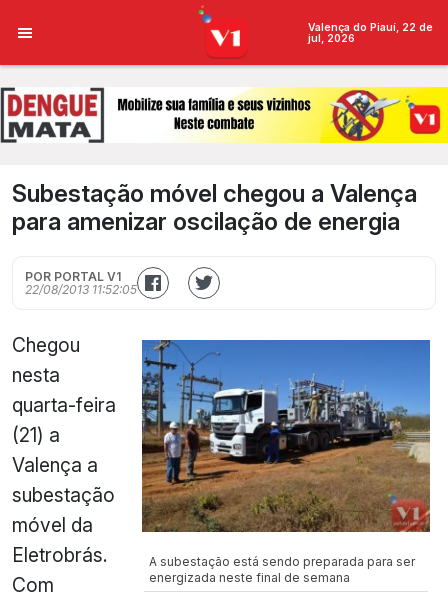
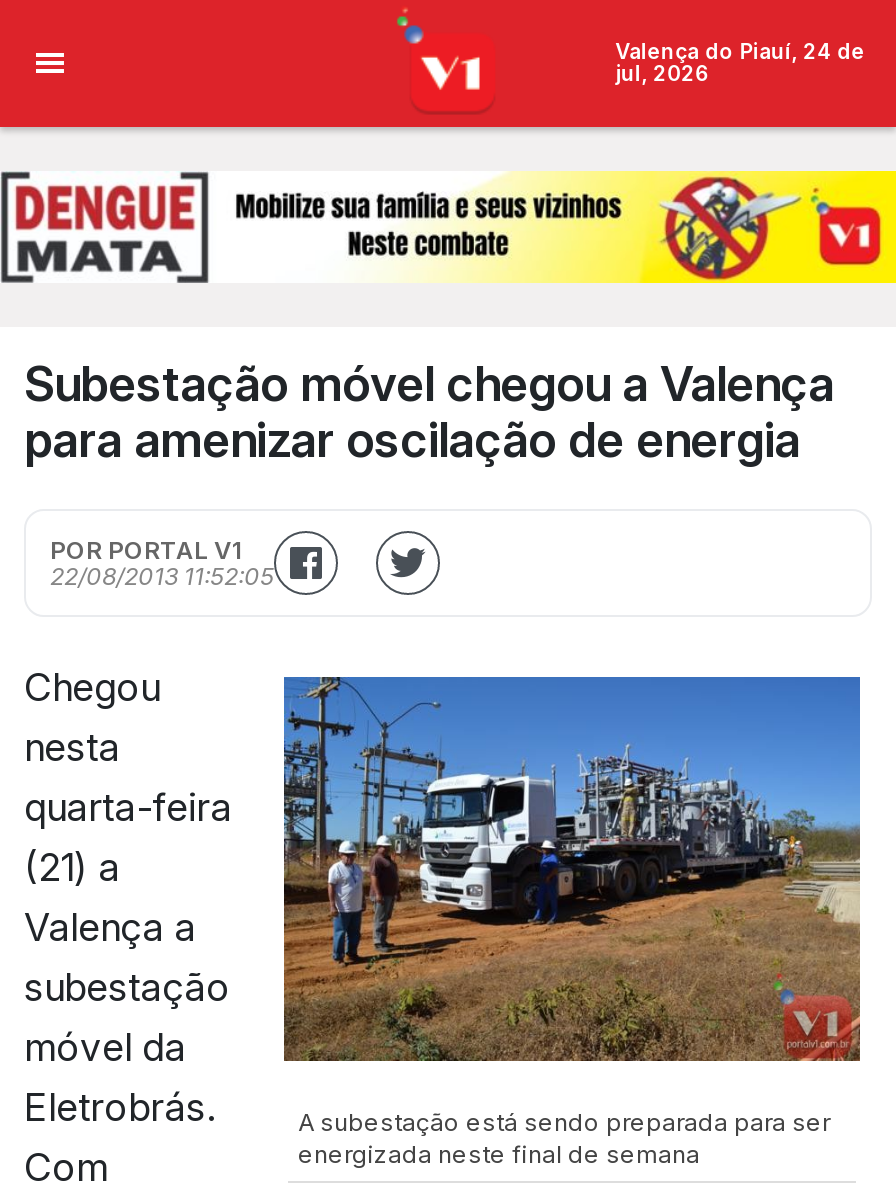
- Valença do Piauí, 22 de
+ Valença do Piauí, 24 de
